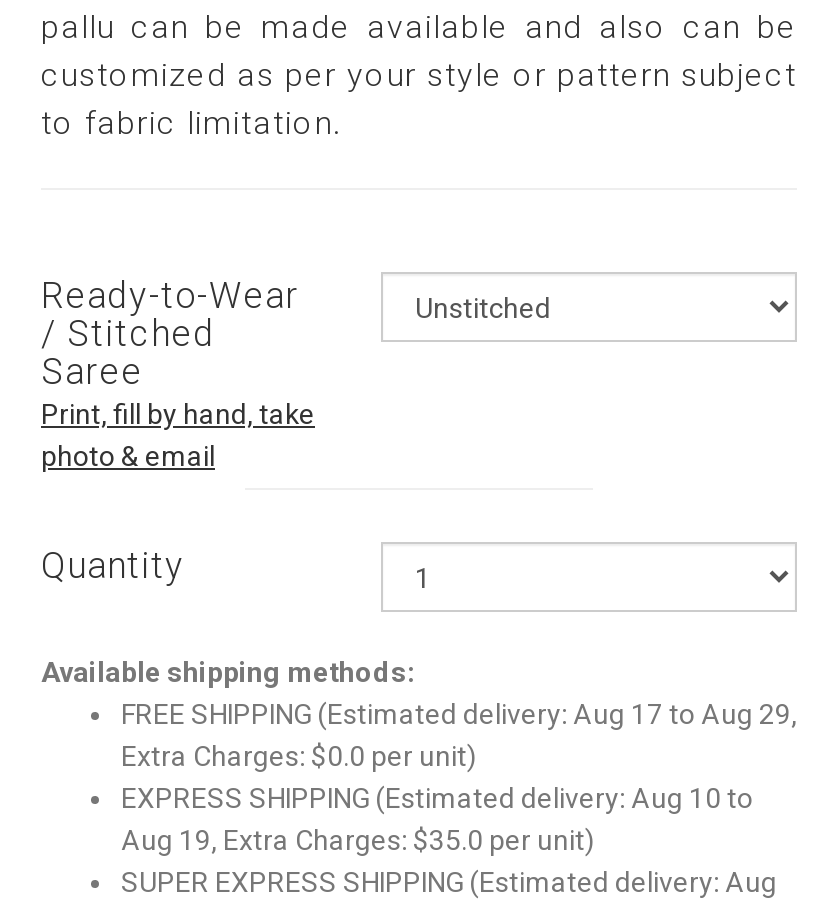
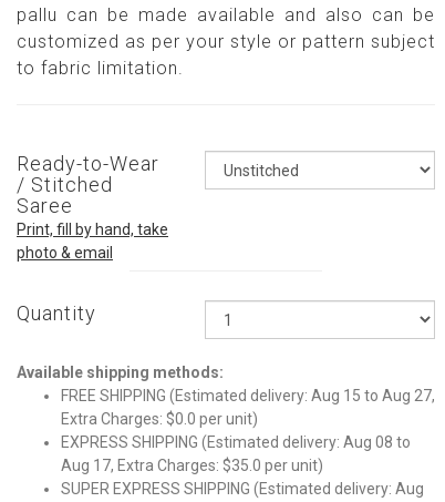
- FREE SHIPPING (Estimated delivery: Aug 17 to Aug 29,
+ FREE SHIPPING (Estimated delivery: Aug 15 to Aug 27,

- EXPRESS SHIPPING (Estimated delivery: Aug 10 to
+ EXPRESS SHIPPING (Estimated delivery: Aug 08 to

- Aug 19, Extra Charges: $35.0 per unit)
+ Aug 17, Extra Charges: $35.0 per unit)
